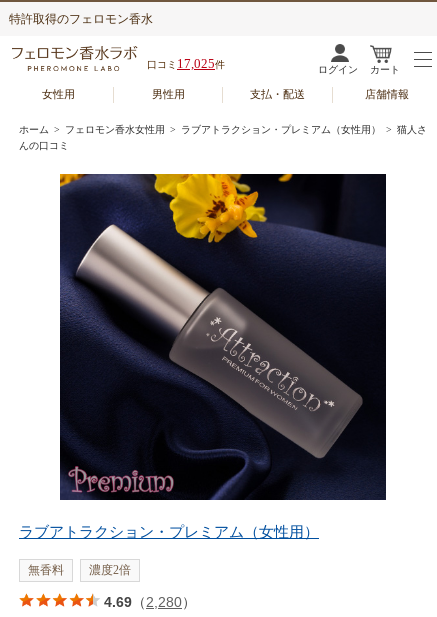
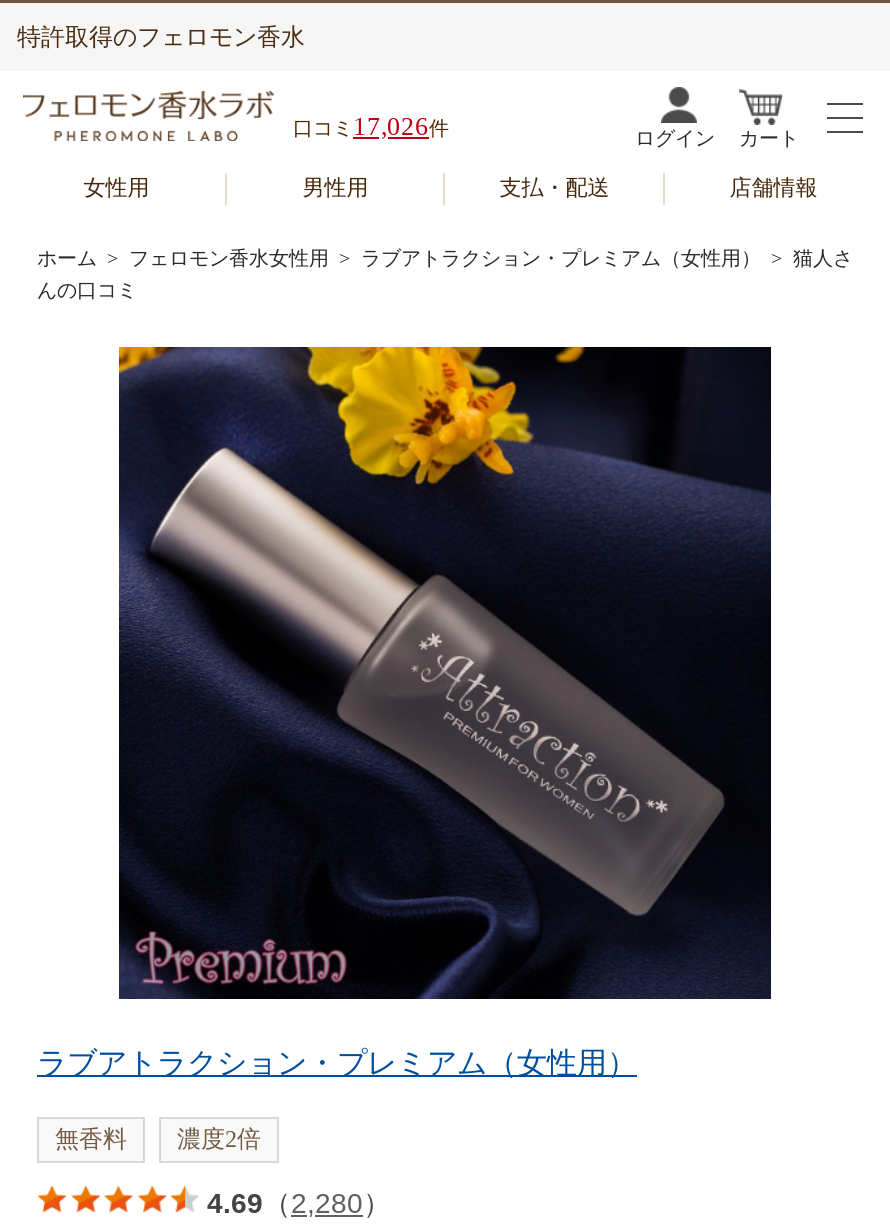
- 口コミ17,025件
+ 口コミ17,026件
